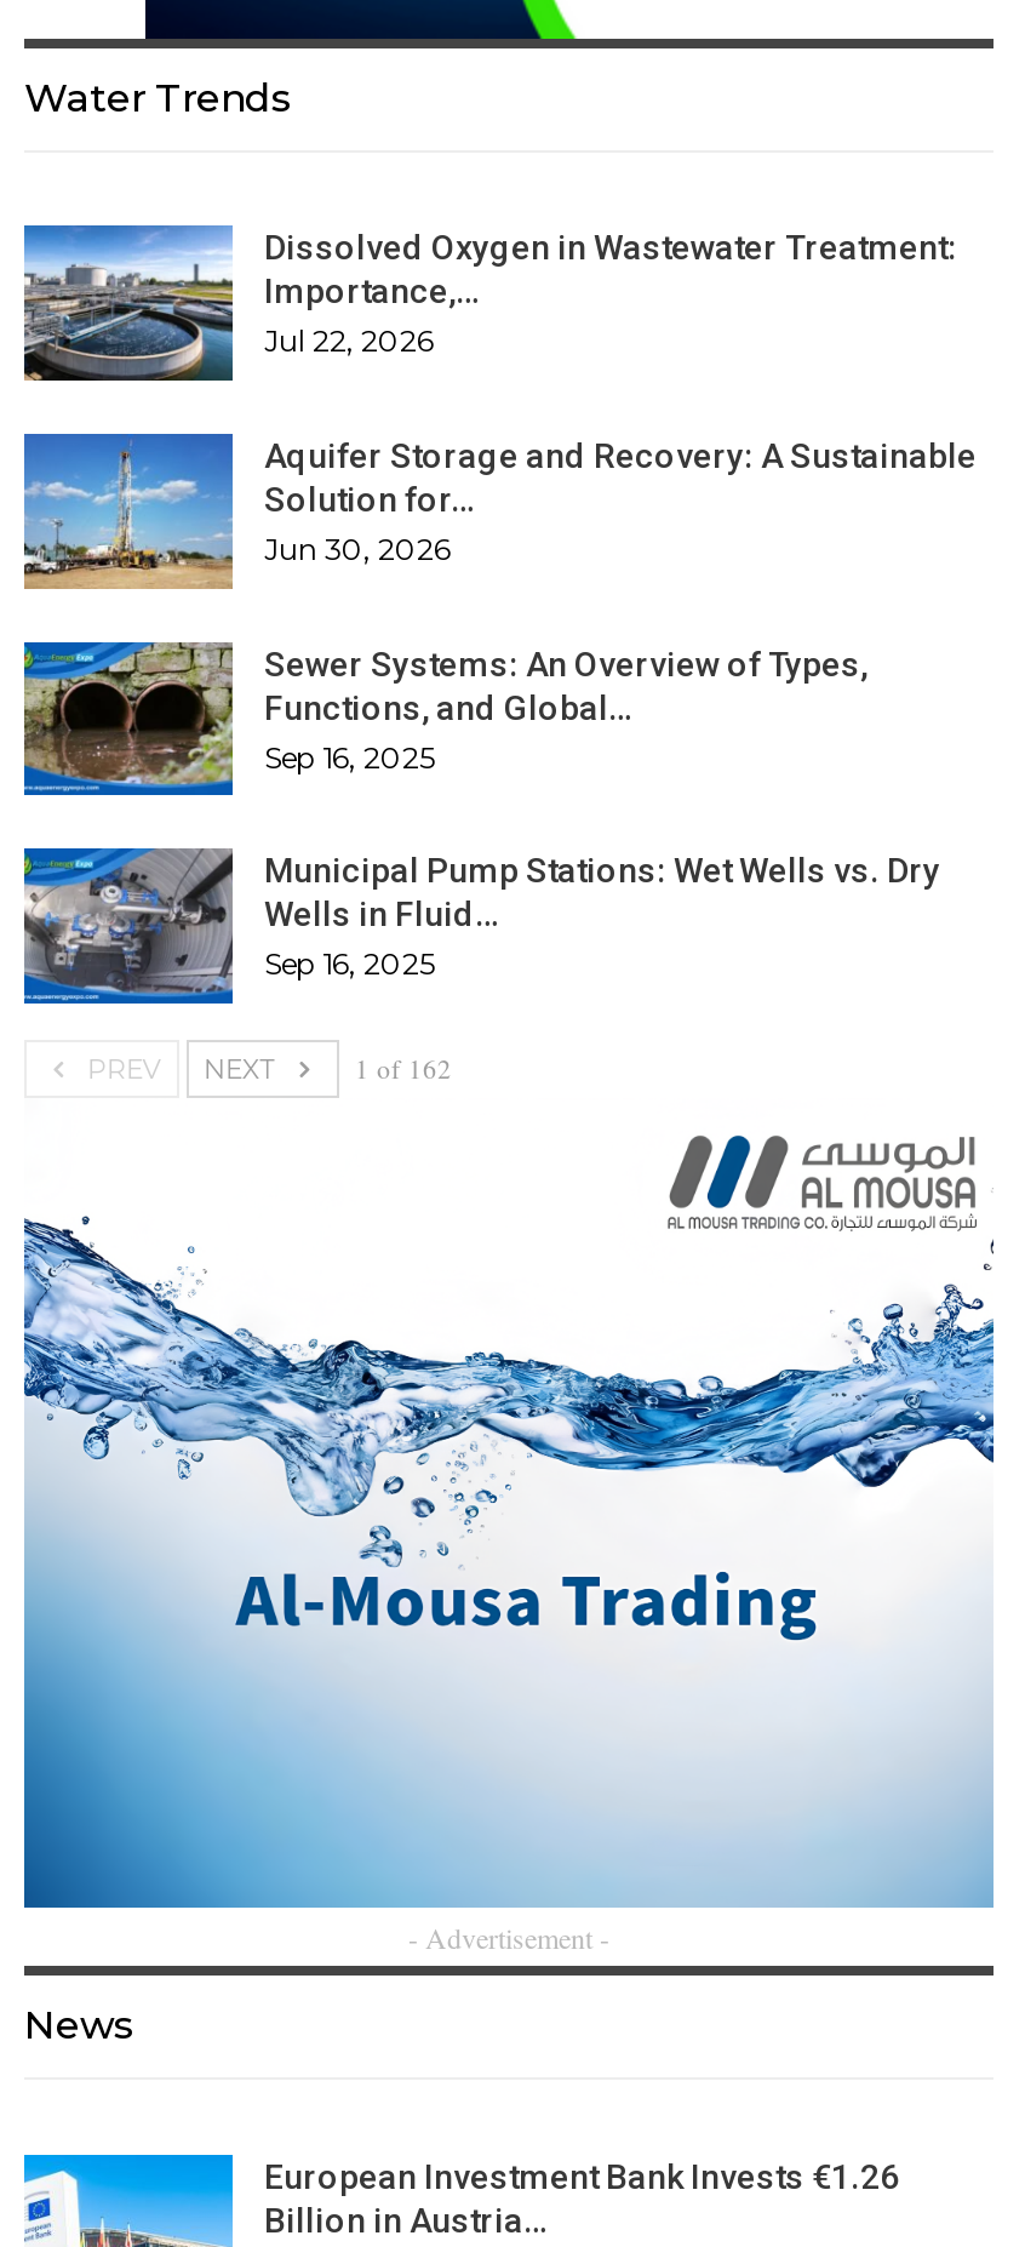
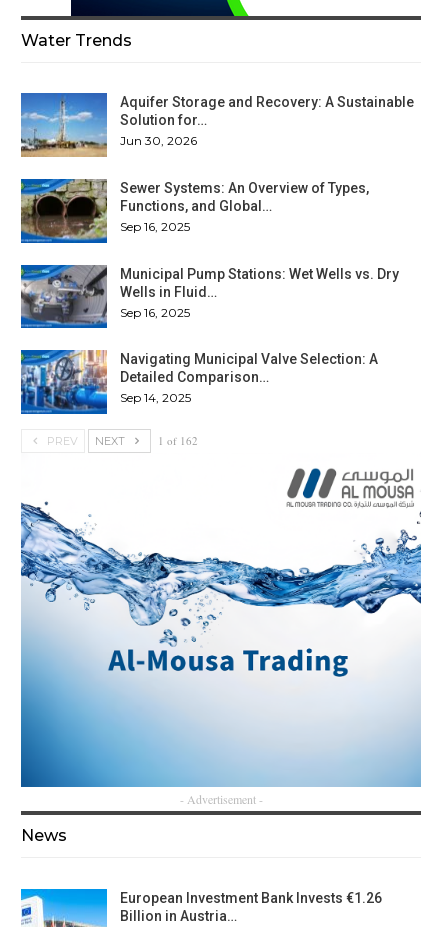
- [image]
- Dissolved Oxygen in Wastewater Treatment:
- Importance,…
- Jul 22, 2026

moved up: [image] | Aquifer Storage and Recovery: A Sustainable | Solution for… | ... | Wells in Fluid… | Sep 16, 2025

+ [image]
+ Navigating Municipal Valve Selection: A
+ Detailed Comparison…
+ Sep 14, 2025
